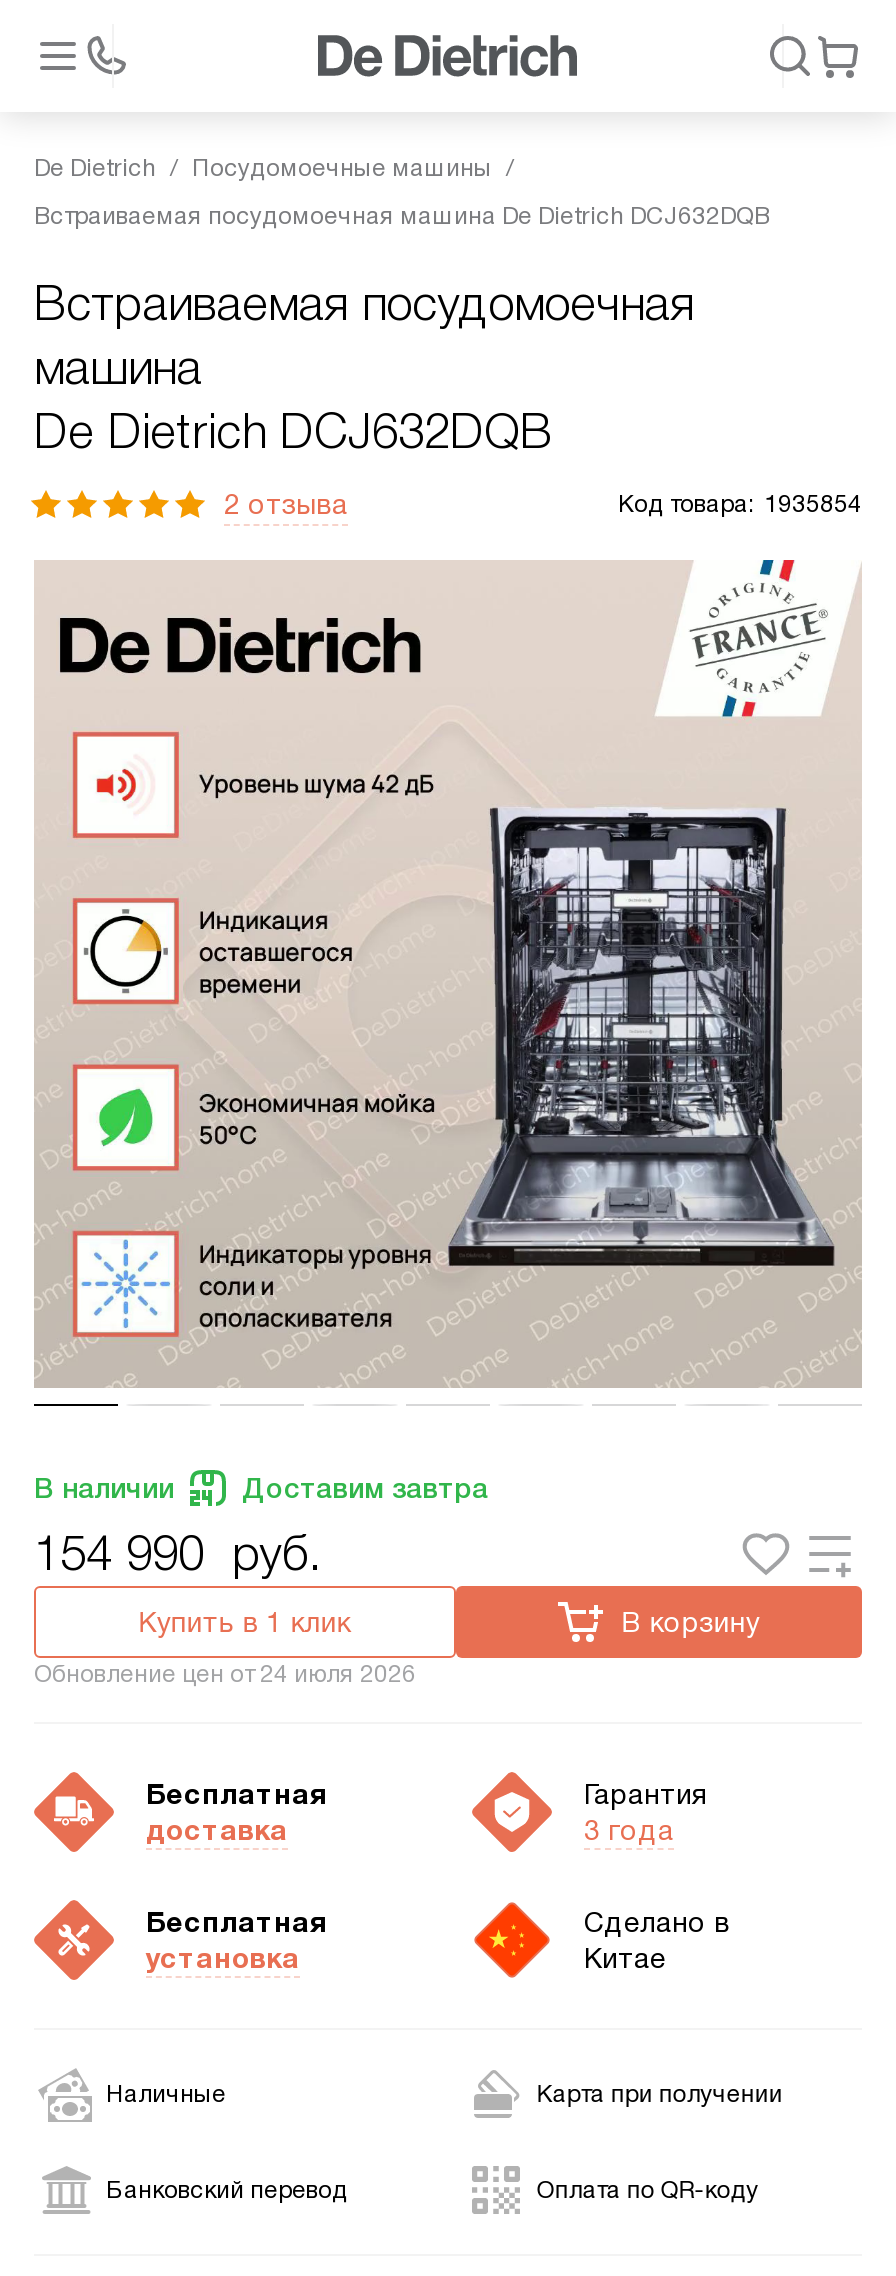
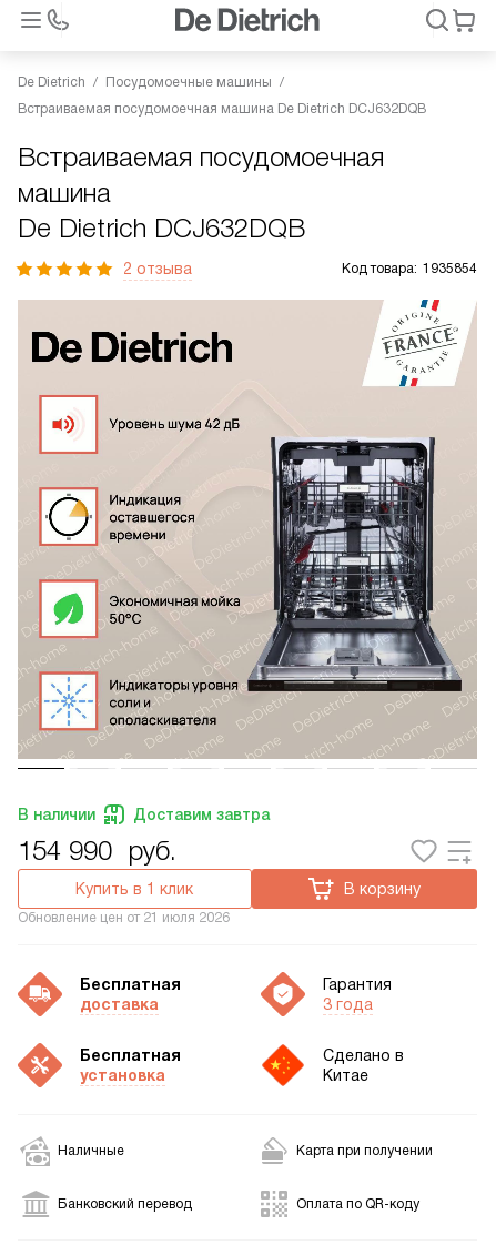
- Обновление цен от 24 июля 2026
+ Обновление цен от 21 июля 2026
